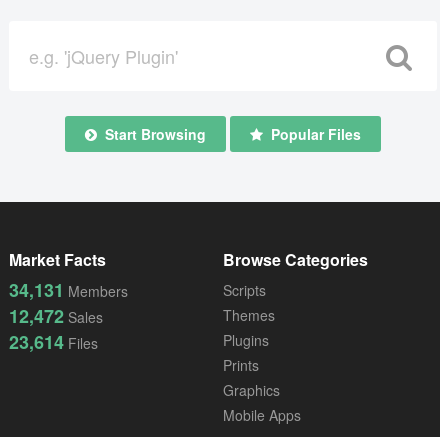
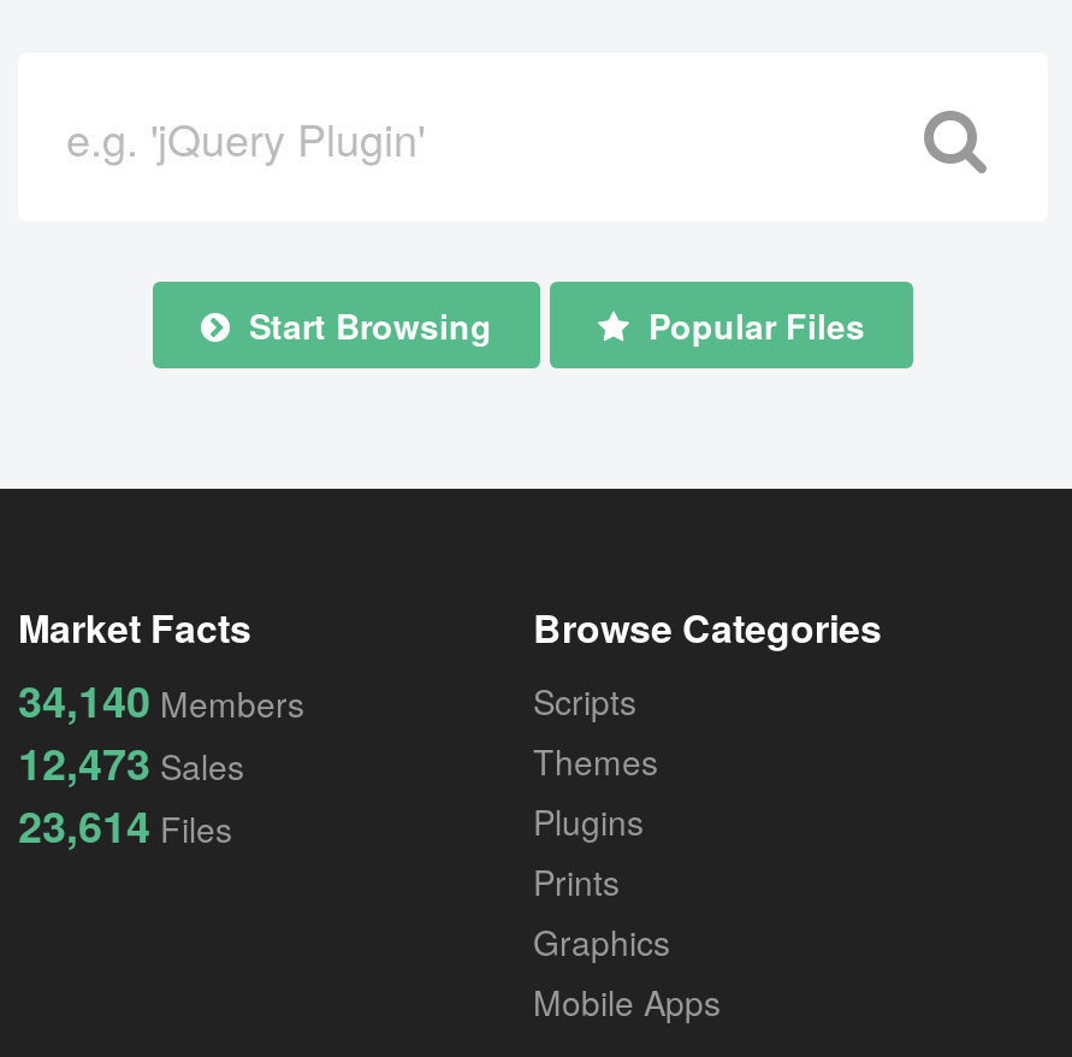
- 34,131 Members
+ 34,140 Members

- 12,472 Sales
+ 12,473 Sales
